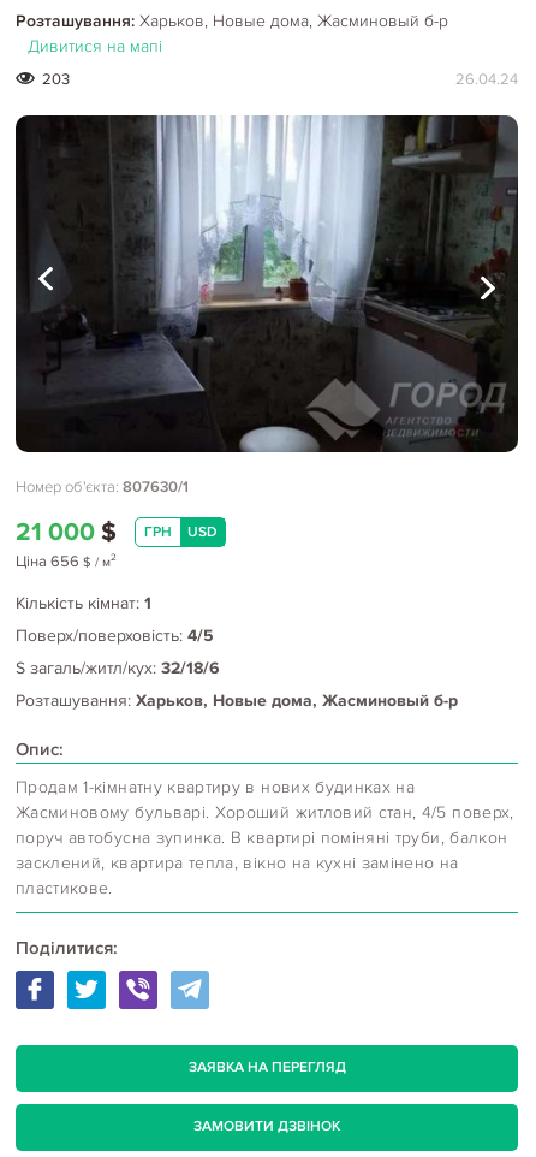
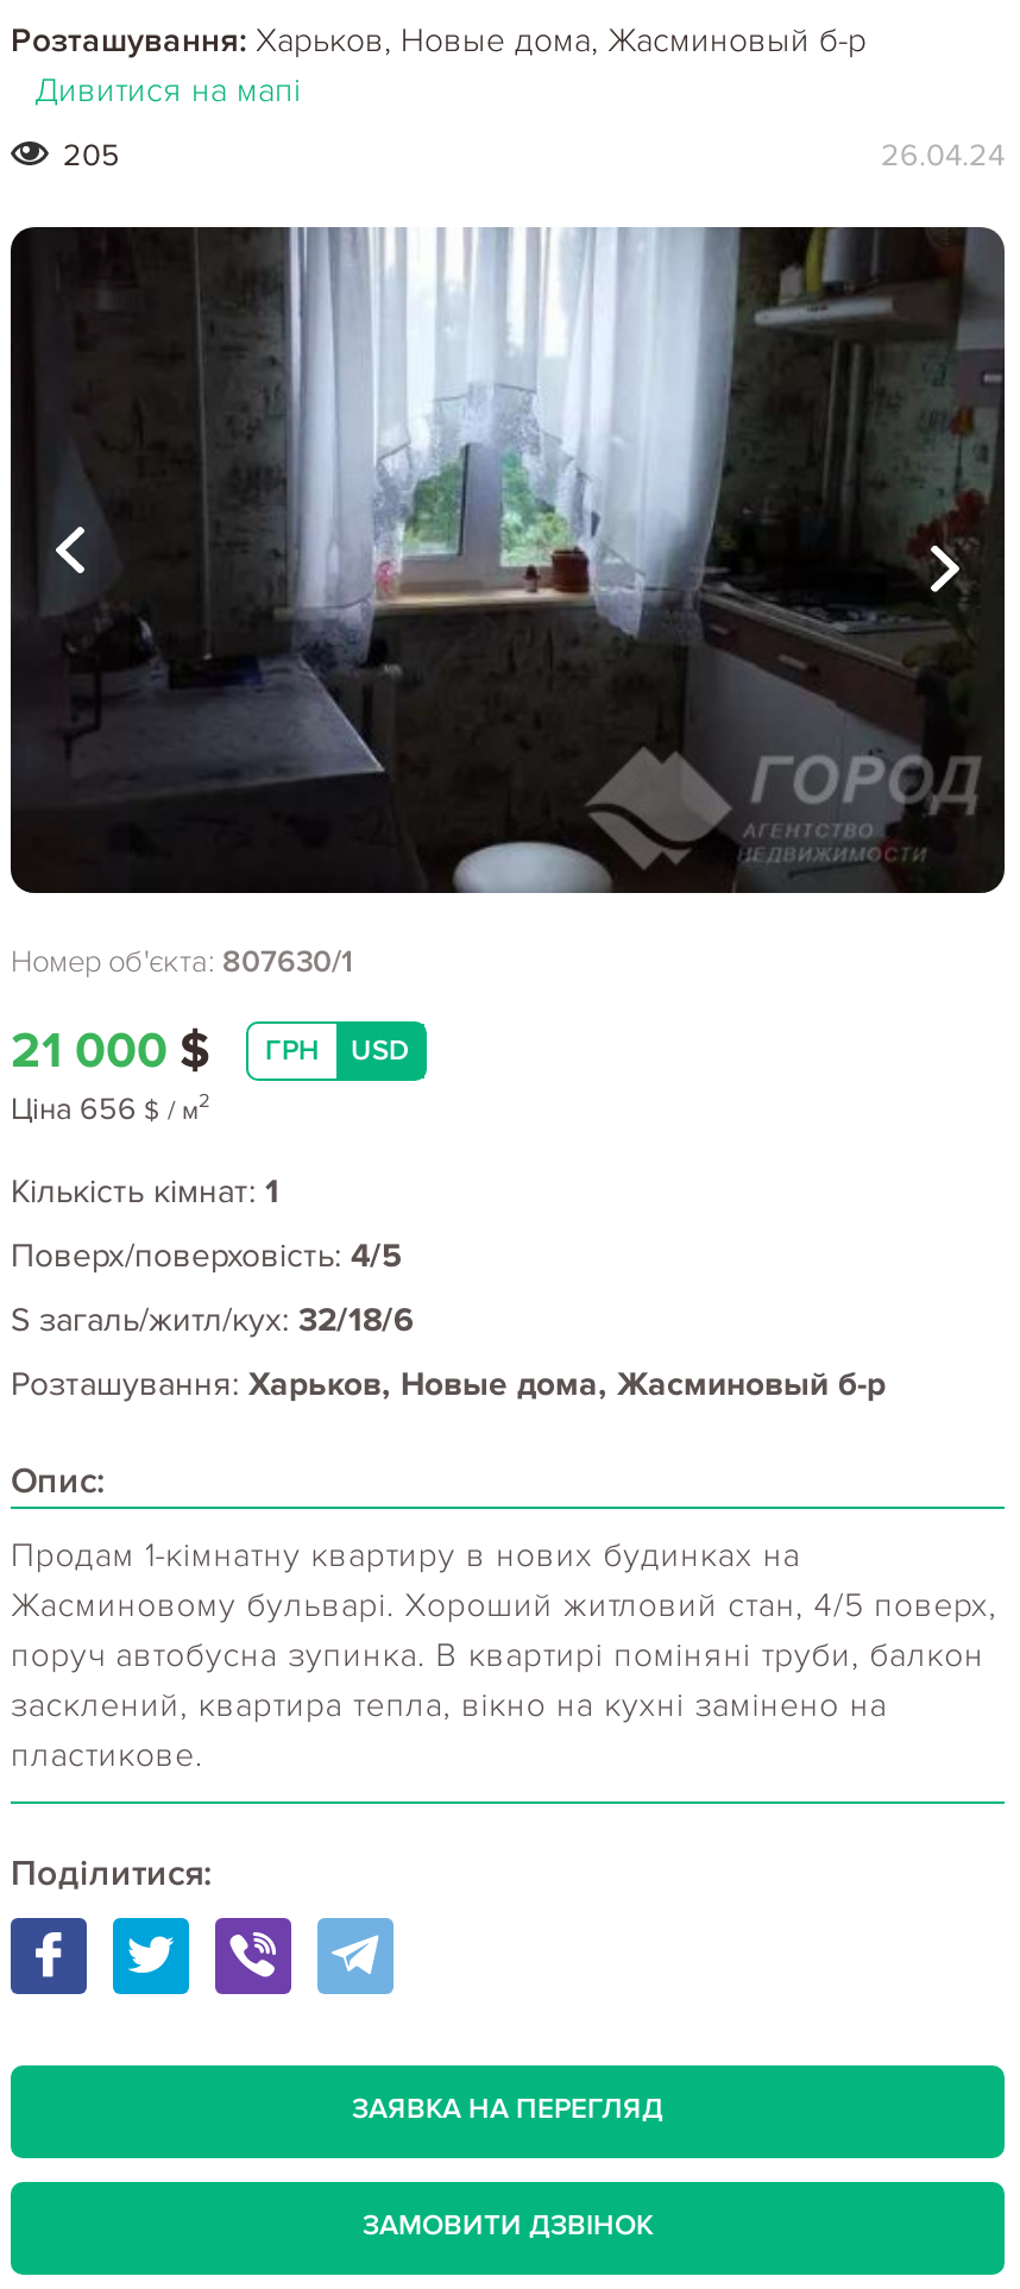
- 203
+ 205
